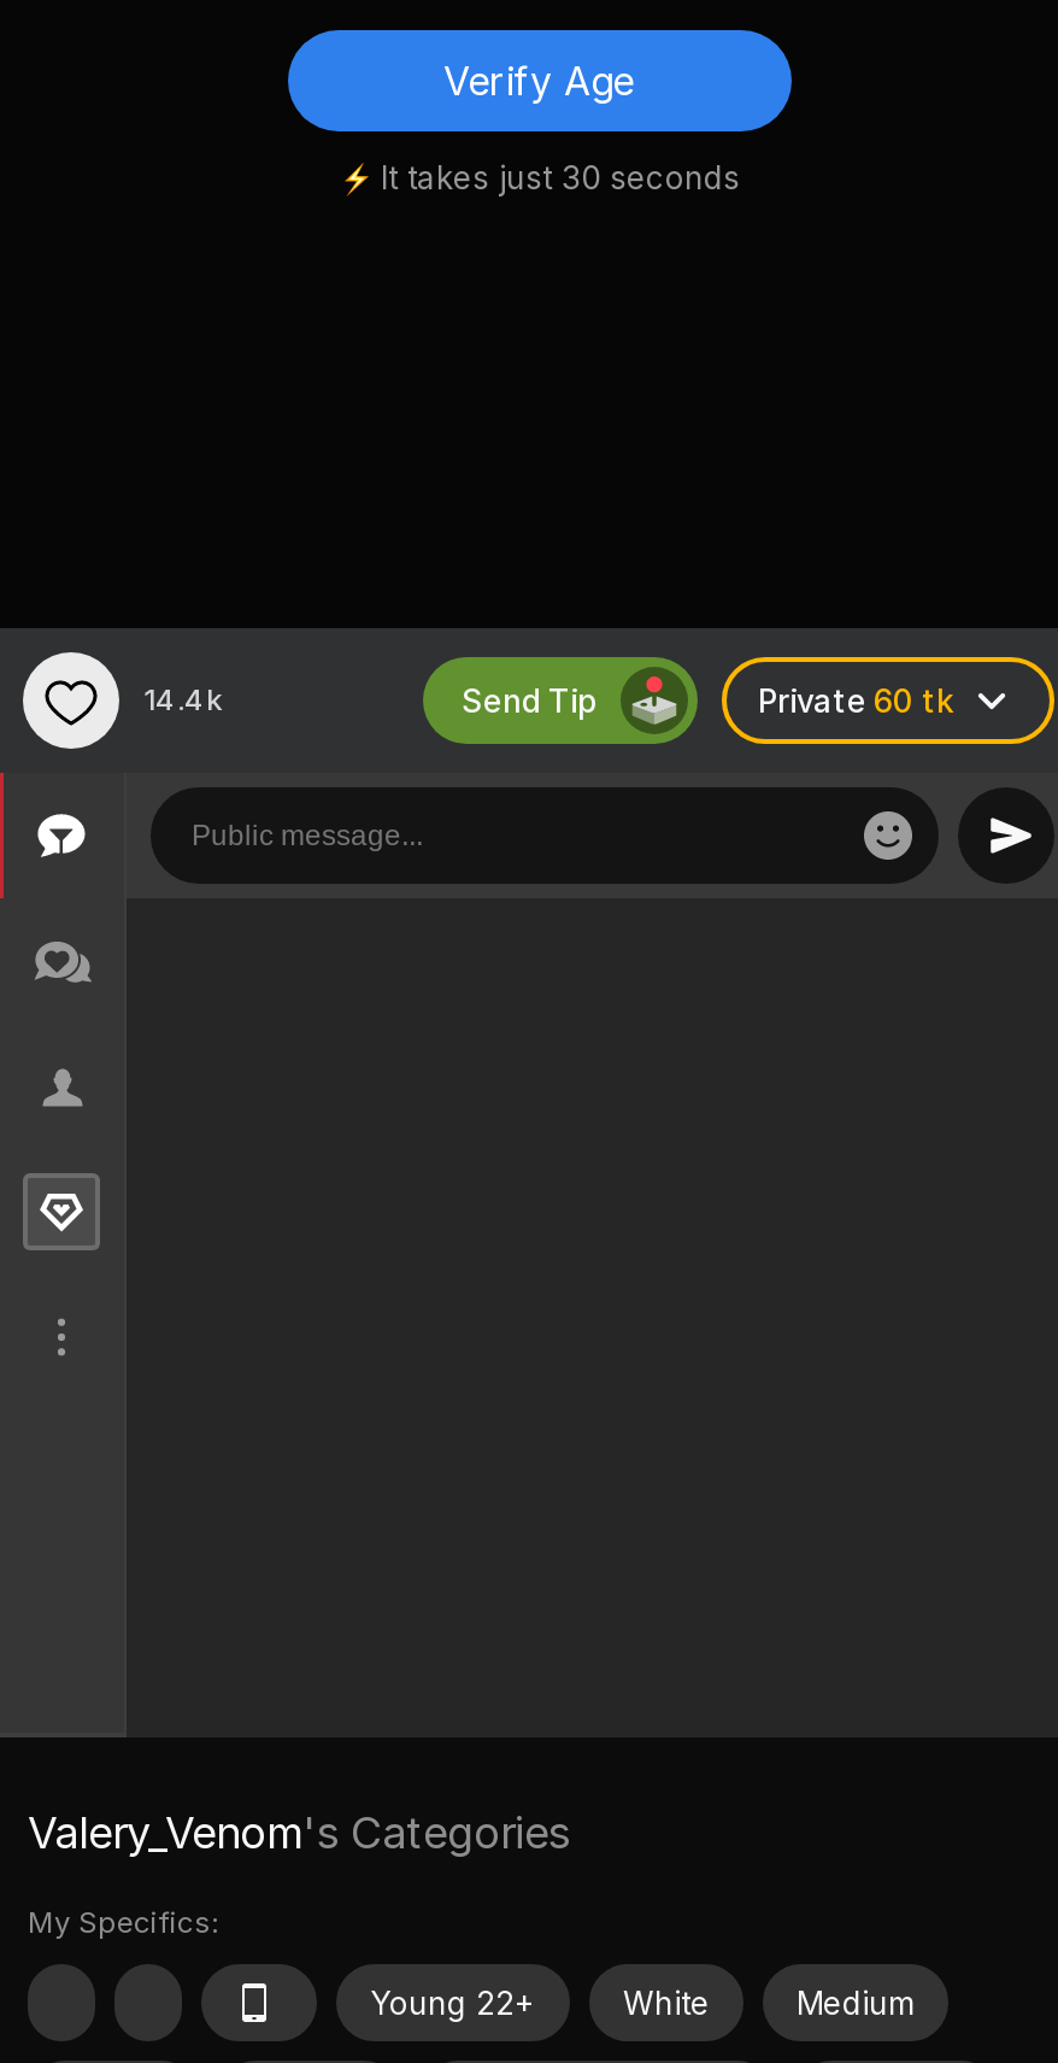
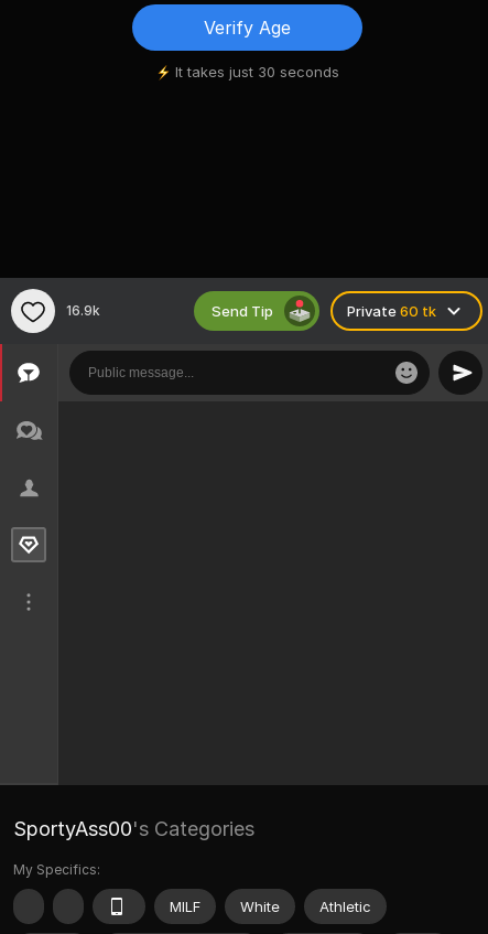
- 14.4k
+ 16.9k

- Valery_Venom's Categories
+ SportyAss00's Categories

- Young 22+
+ MILF

- Medium
+ Athletic
